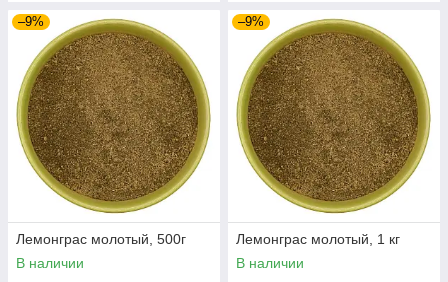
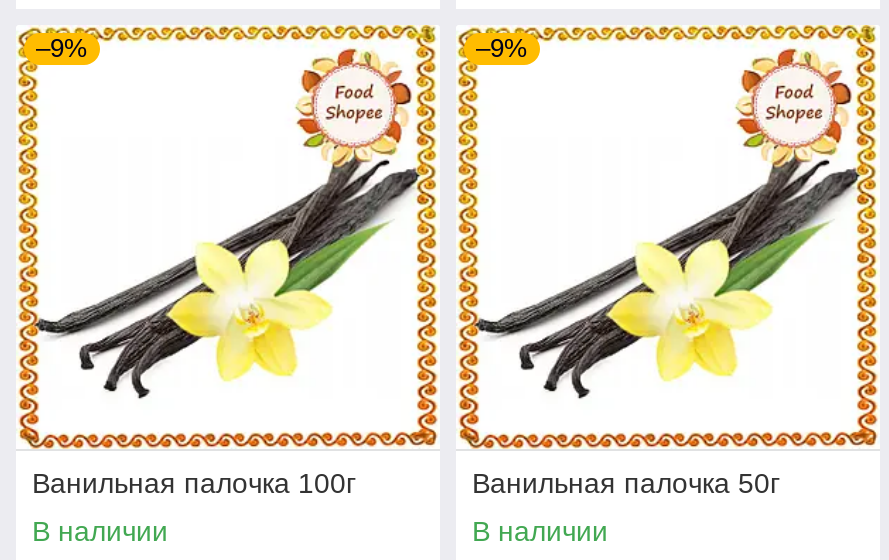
- [image]
- Лемонграс молотый, 500г
+ [image]
+ Ванильная палочка 100г

- [image]
- Лемонграс молотый, 1 кг
+ [image]
+ Ванильная палочка 50г
